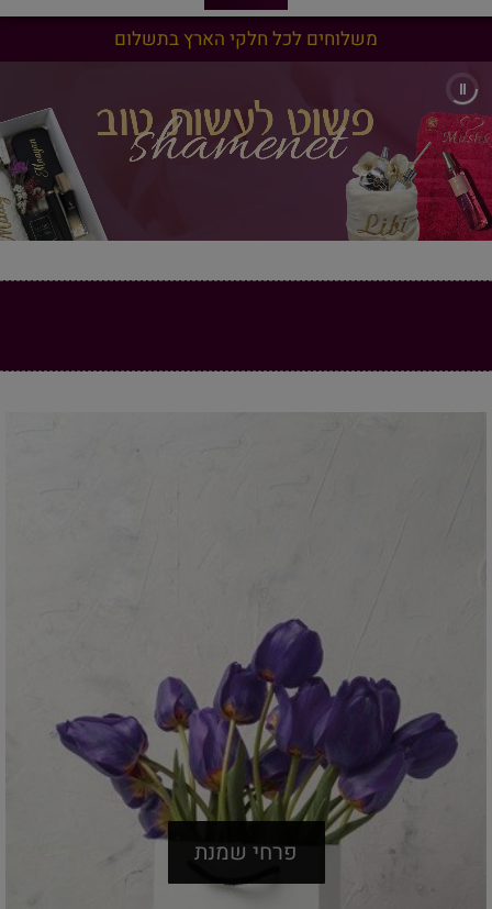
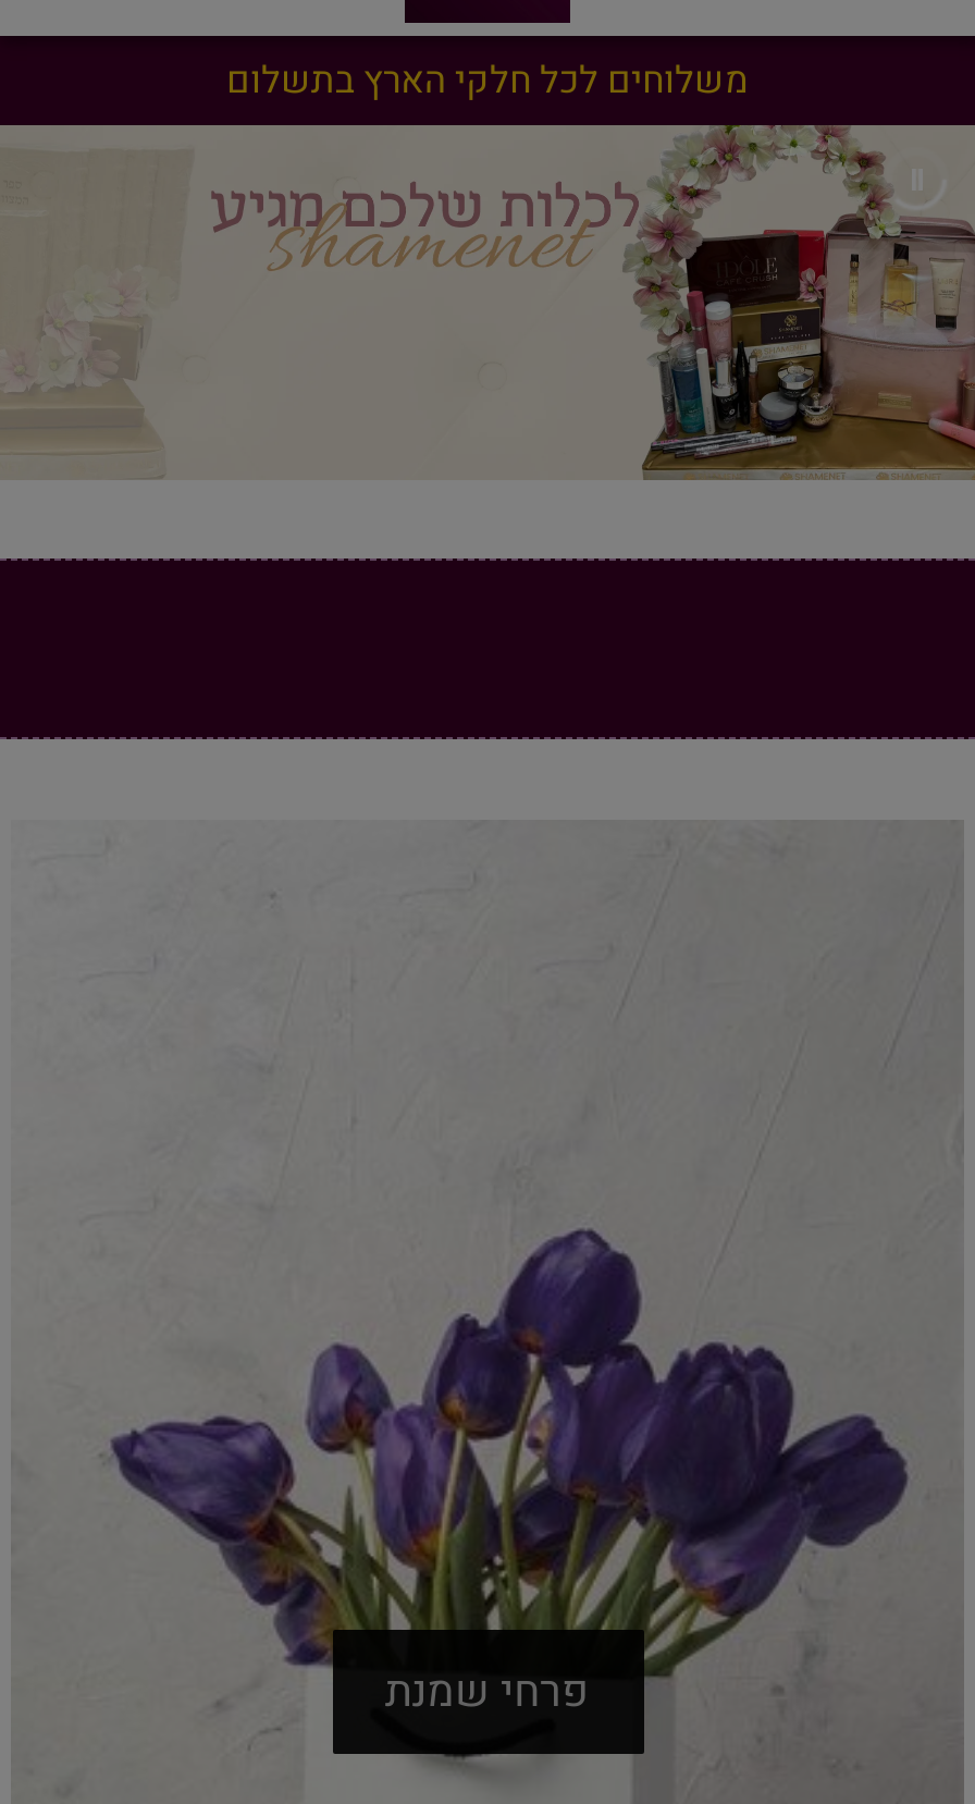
- [image]
+ [image]
